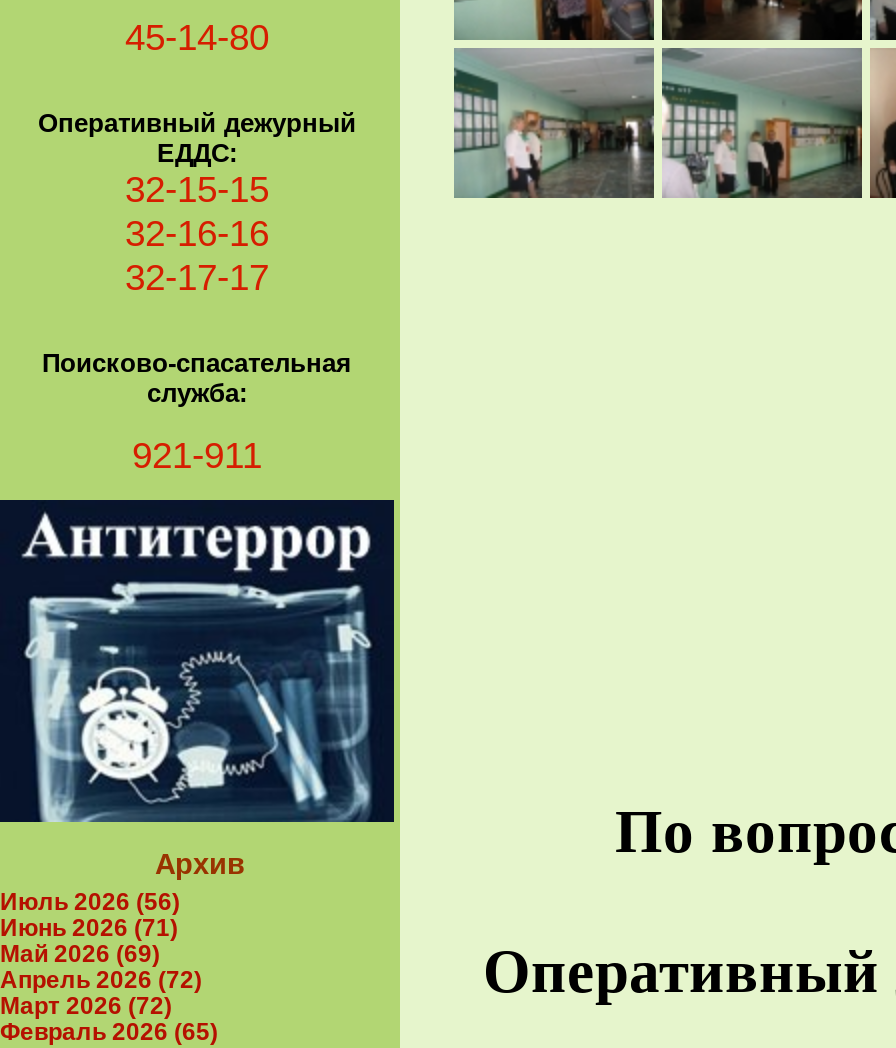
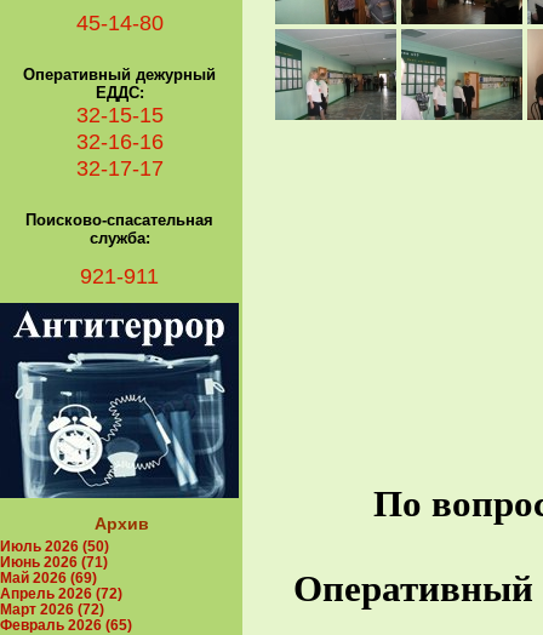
- Июль 2026 (56)
+ Июль 2026 (50)
